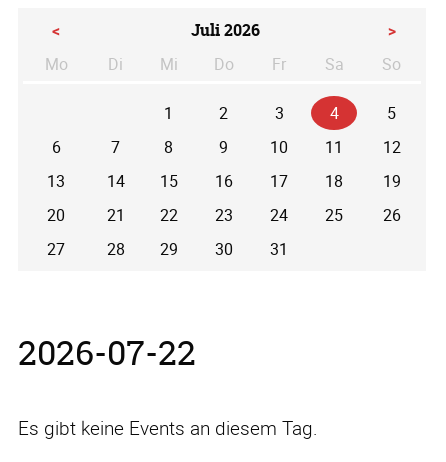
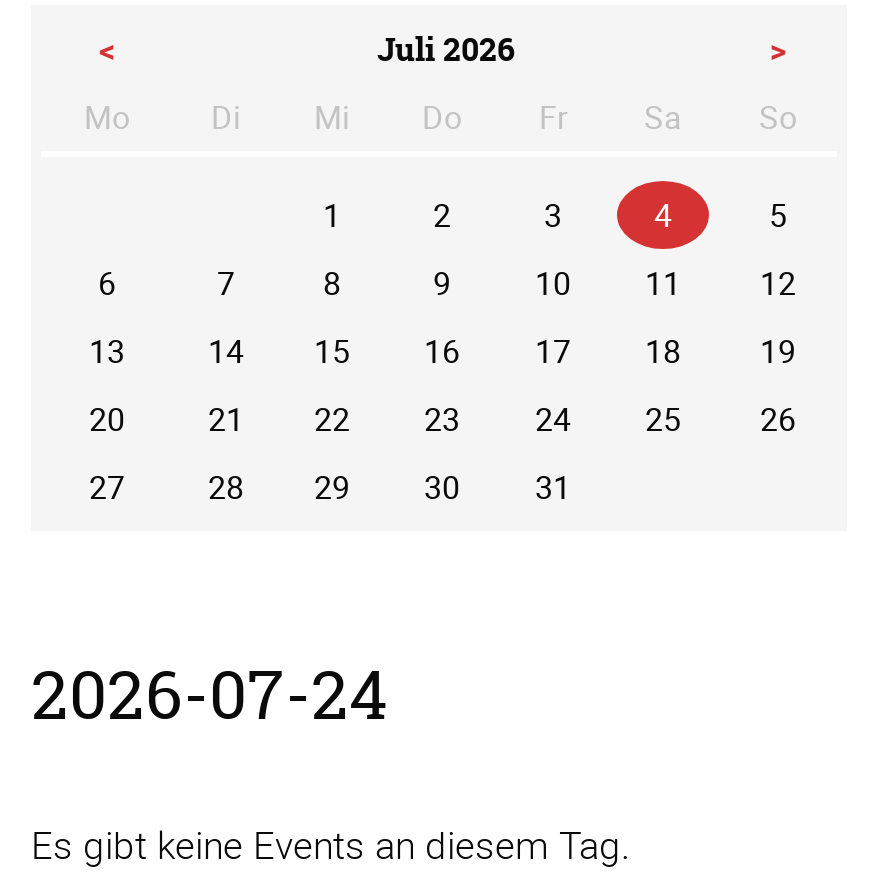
- 2026-07-22
+ 2026-07-24
